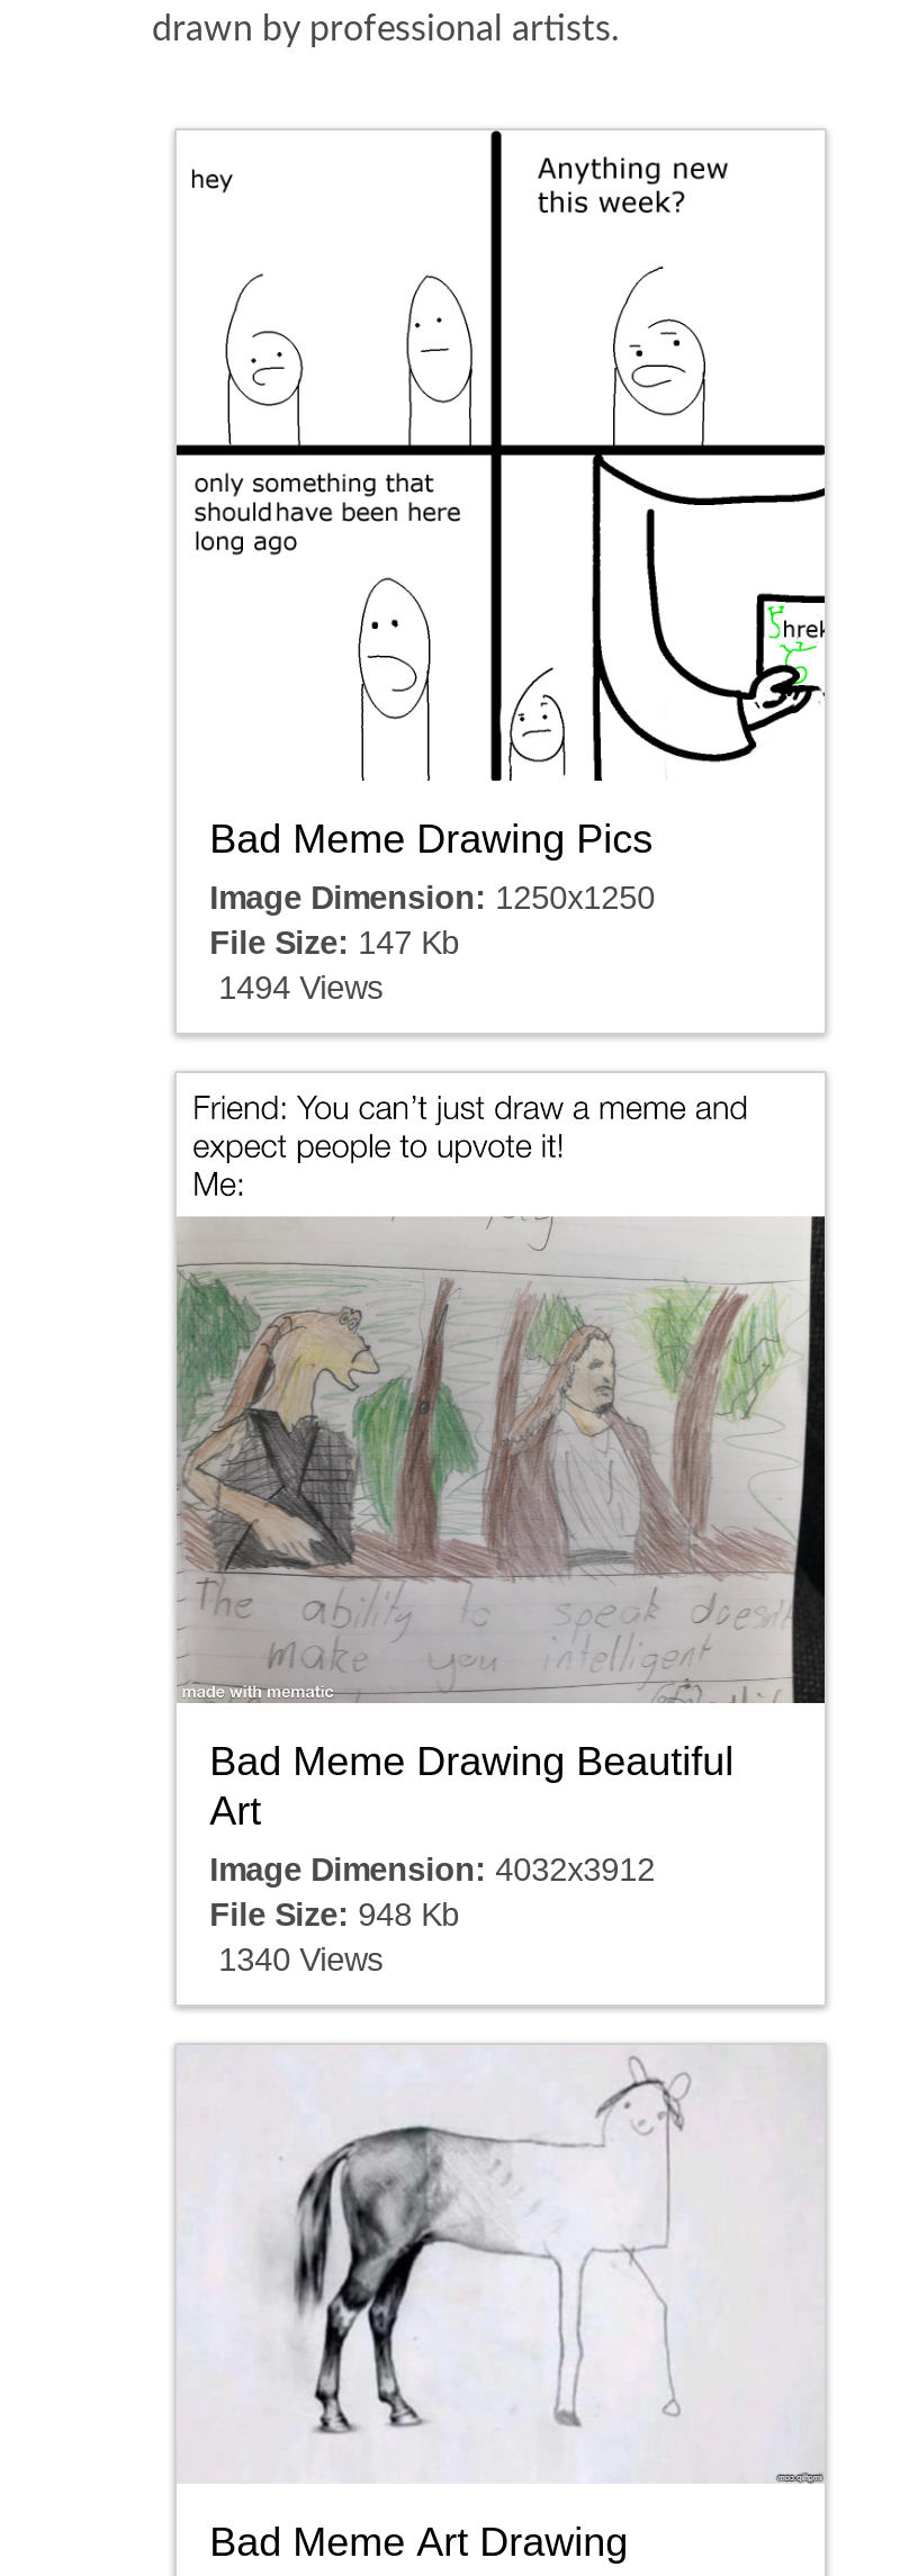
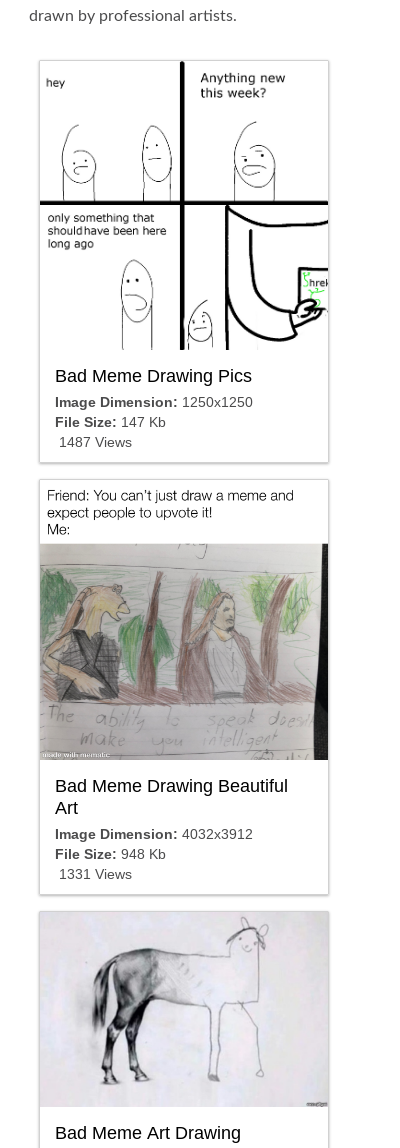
- 1494 Views
+ 1487 Views

- 1340 Views
+ 1331 Views
